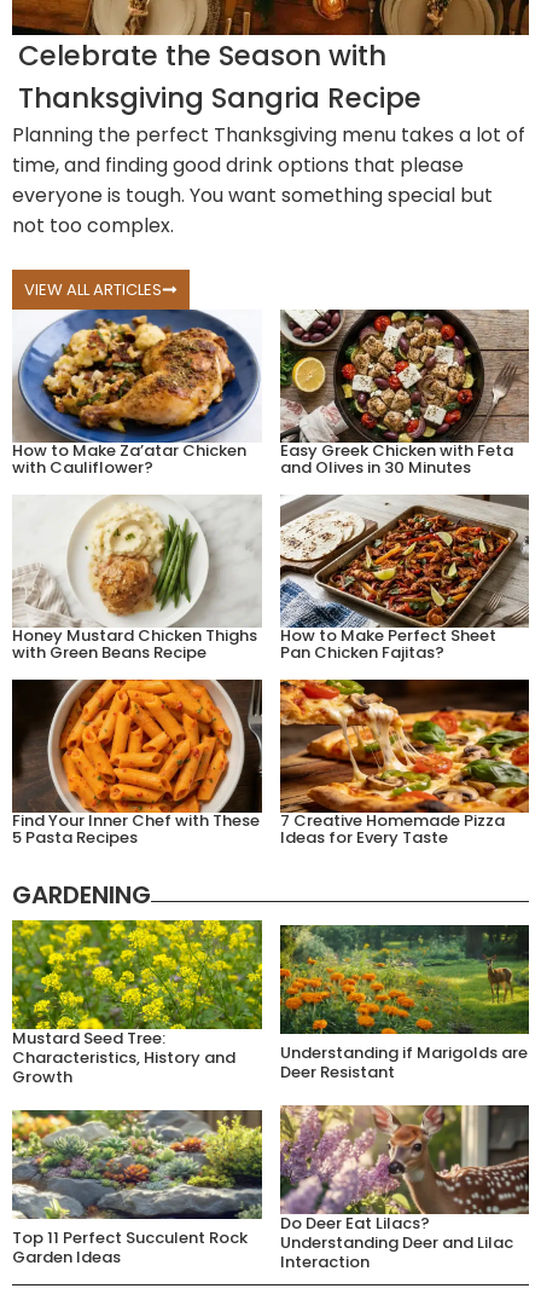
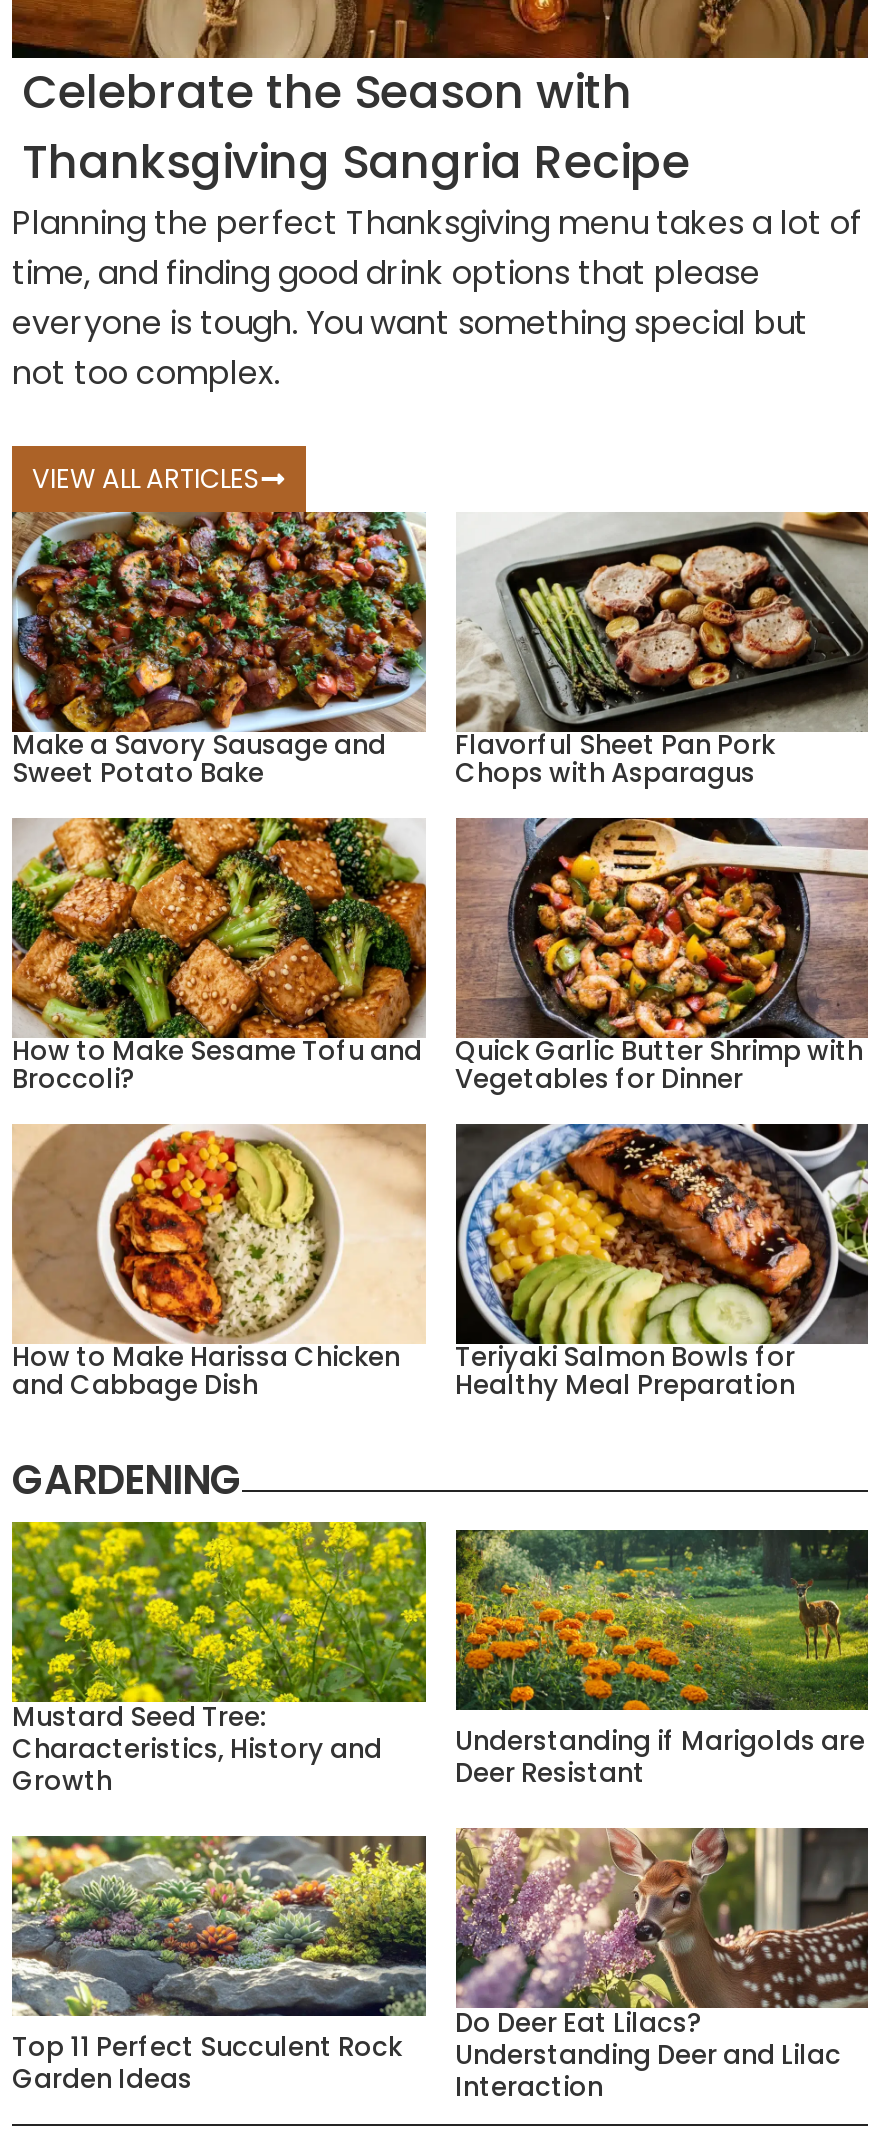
- [image]
- How to Make Za’atar Chicken
- with Cauliflower?
+ [image]
+ Make a Savory Sausage and
+ Sweet Potato Bake

- [image]
- Easy Greek Chicken with Feta
- and Olives in 30 Minutes
+ [image]
+ Flavorful Sheet Pan Pork
+ Chops with Asparagus

- [image]
- Honey Mustard Chicken Thighs
- with Green Beans Recipe
+ [image]
+ How to Make Sesame Tofu and
+ Broccoli?

- [image]
- How to Make Perfect Sheet
- Pan Chicken Fajitas?
+ [image]
+ Quick Garlic Butter Shrimp with
+ Vegetables for Dinner

- [image]
- Find Your Inner Chef with These
- 5 Pasta Recipes
+ [image]
+ How to Make Harissa Chicken
+ and Cabbage Dish

- [image]
- 7 Creative Homemade Pizza
- Ideas for Every Taste
+ [image]
+ Teriyaki Salmon Bowls for
+ Healthy Meal Preparation
